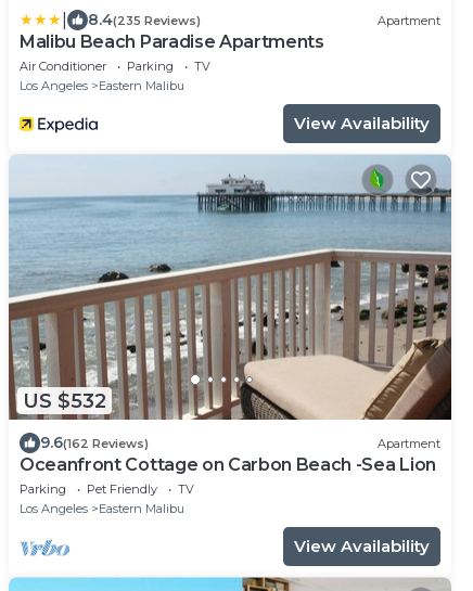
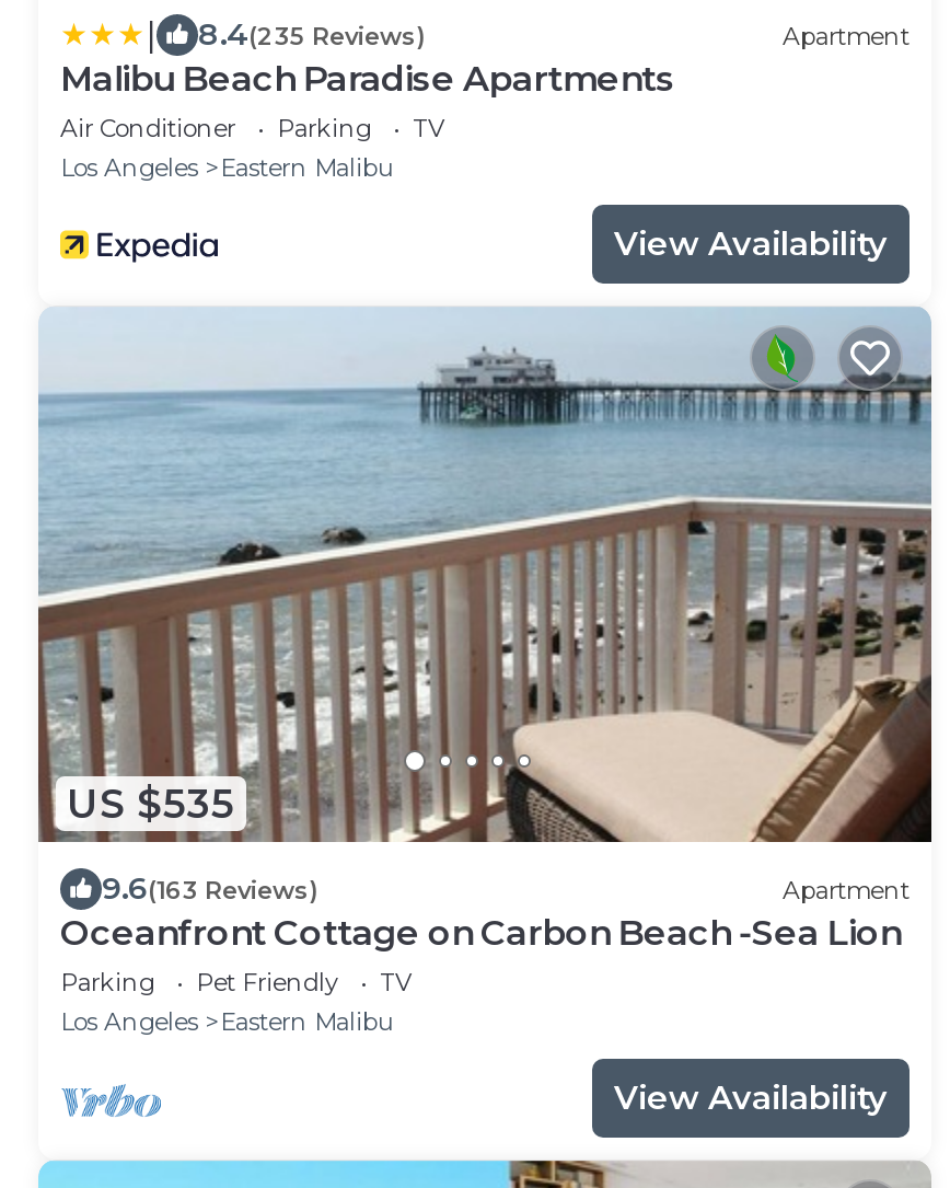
- US $532
+ US $535

- 9.6(162 Reviews)
+ 9.6(163 Reviews)
